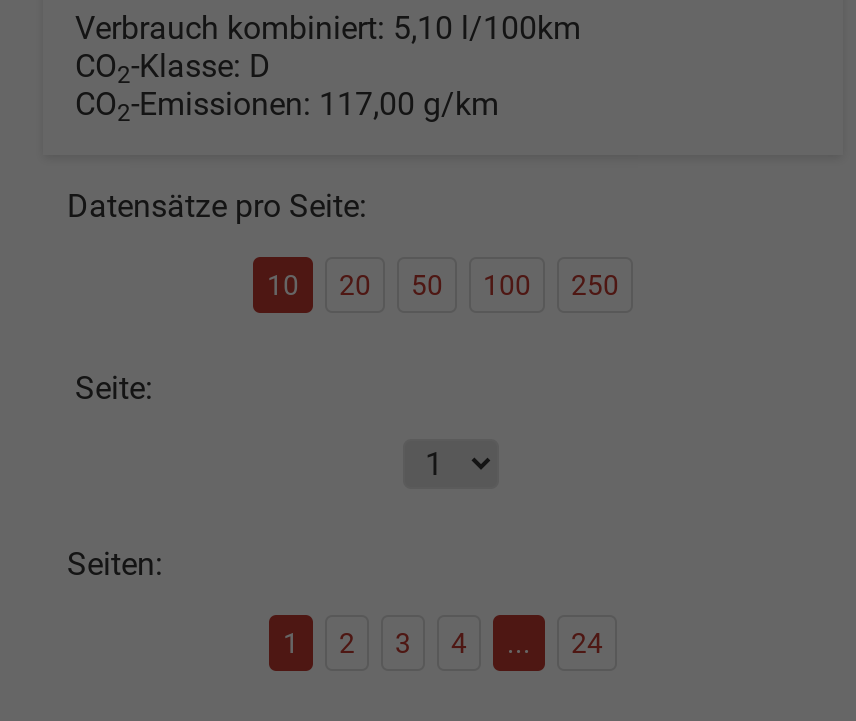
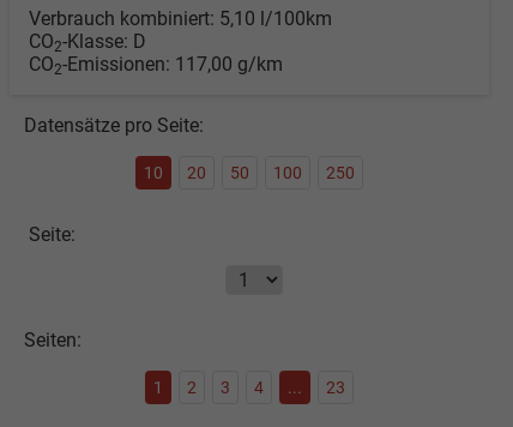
- 24
+ 23
